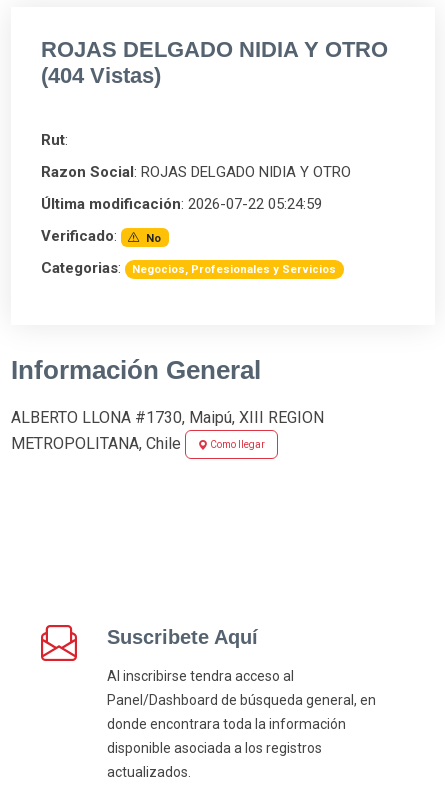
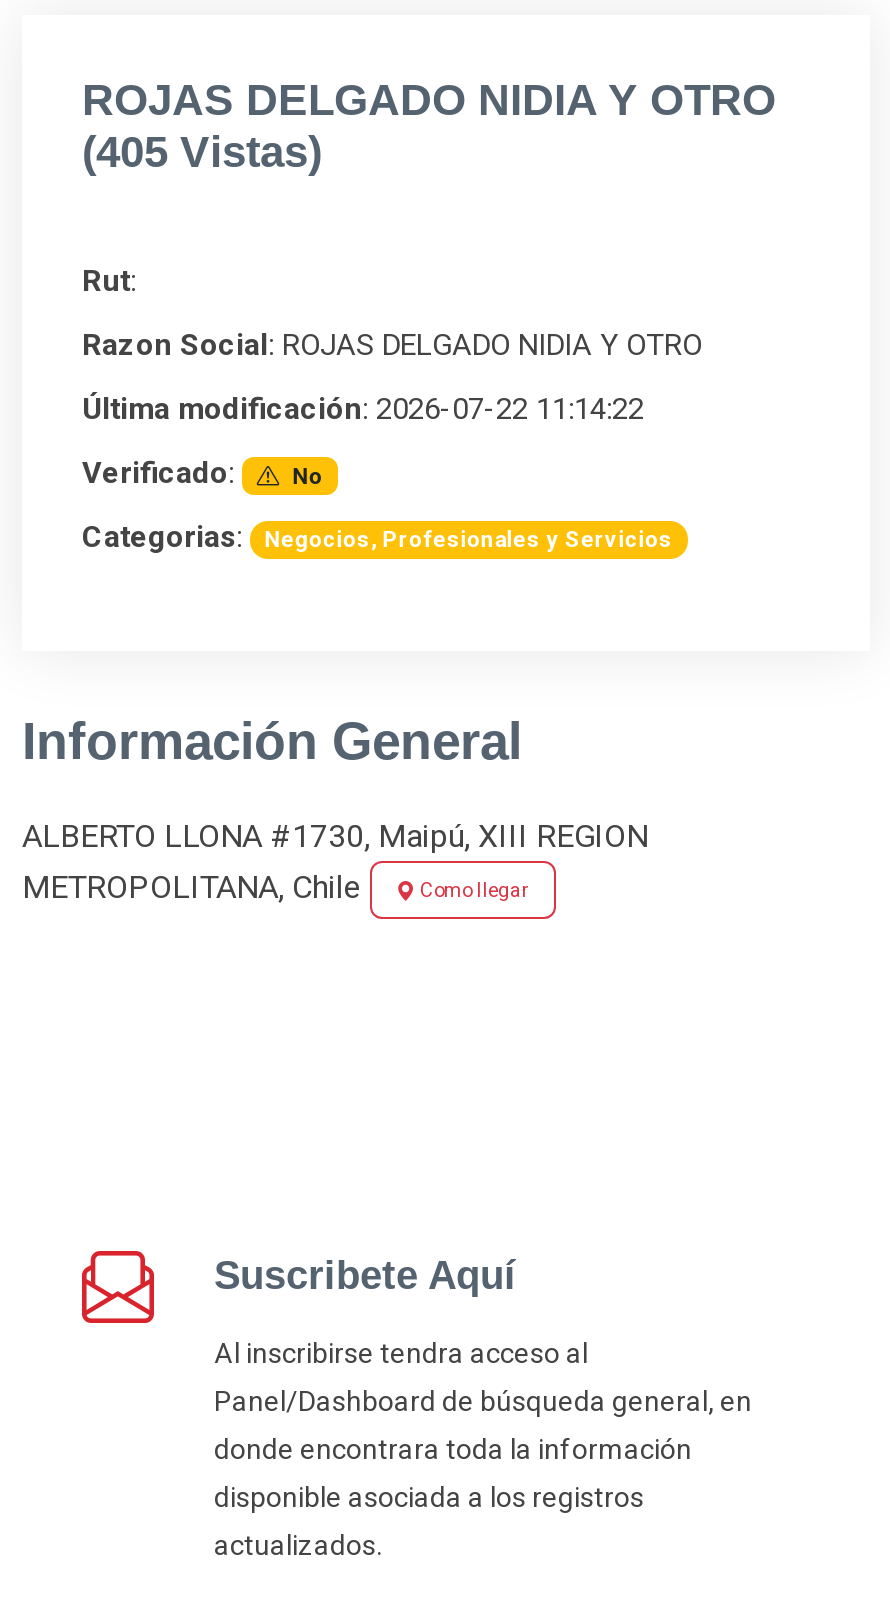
- (404 Vistas)
+ (405 Vistas)

- Última modificación: 2026-07-22 05:24:59
+ Última modificación: 2026-07-22 11:14:22
